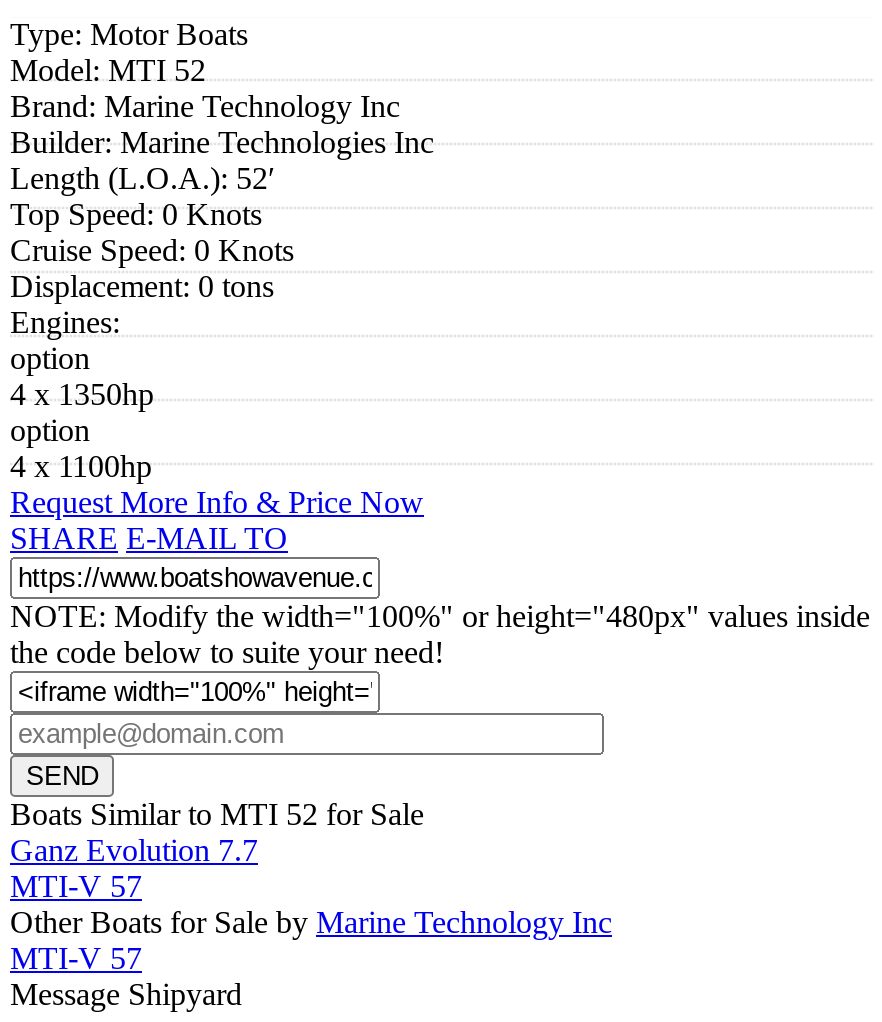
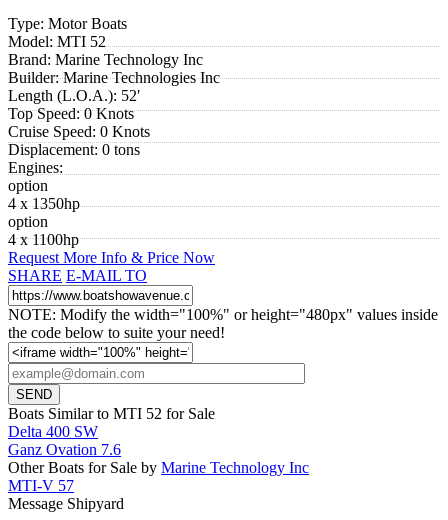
- Ganz Evolution 7.7
- MTI-V 57
+ Delta 400 SW
+ Ganz Ovation 7.6
